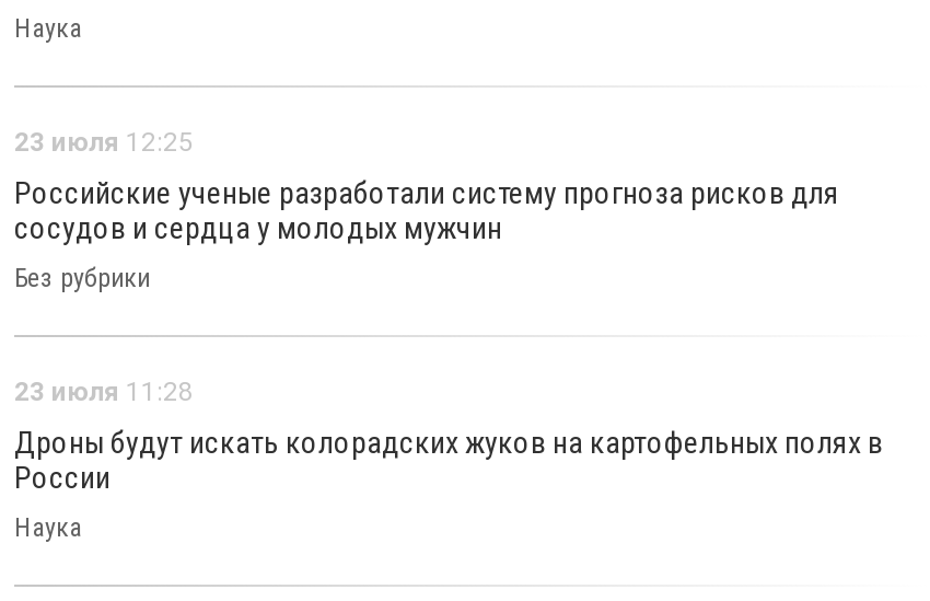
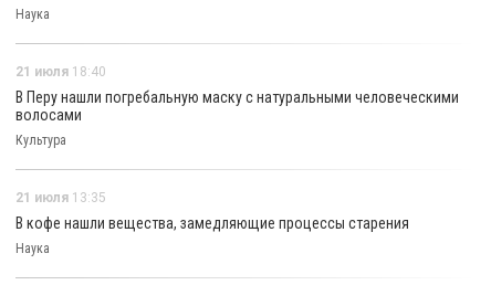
- 23 июля 12:25
+ 21 июля 18:40

- Российские ученые разработали систему прогноза рисков для
- сосудов и сердца у молодых мужчин
+ В Перу нашли погребальную маску с натуральными человеческими
+ волосами

- Без рубрики
+ Культура

- 23 июля 11:28
+ 21 июля 13:35

- Дроны будут искать колорадских жуков на картофельных полях в
- России
+ В кофе нашли вещества, замедляющие процессы старения
